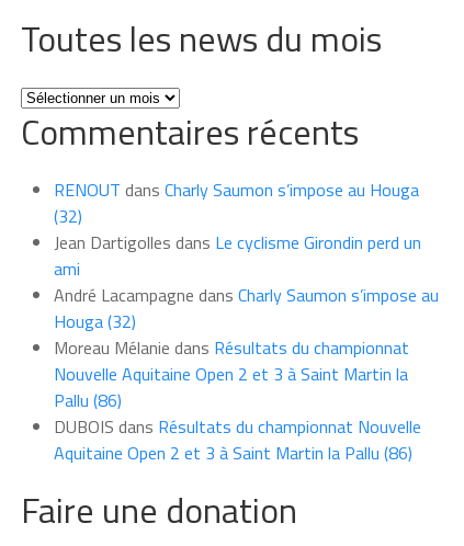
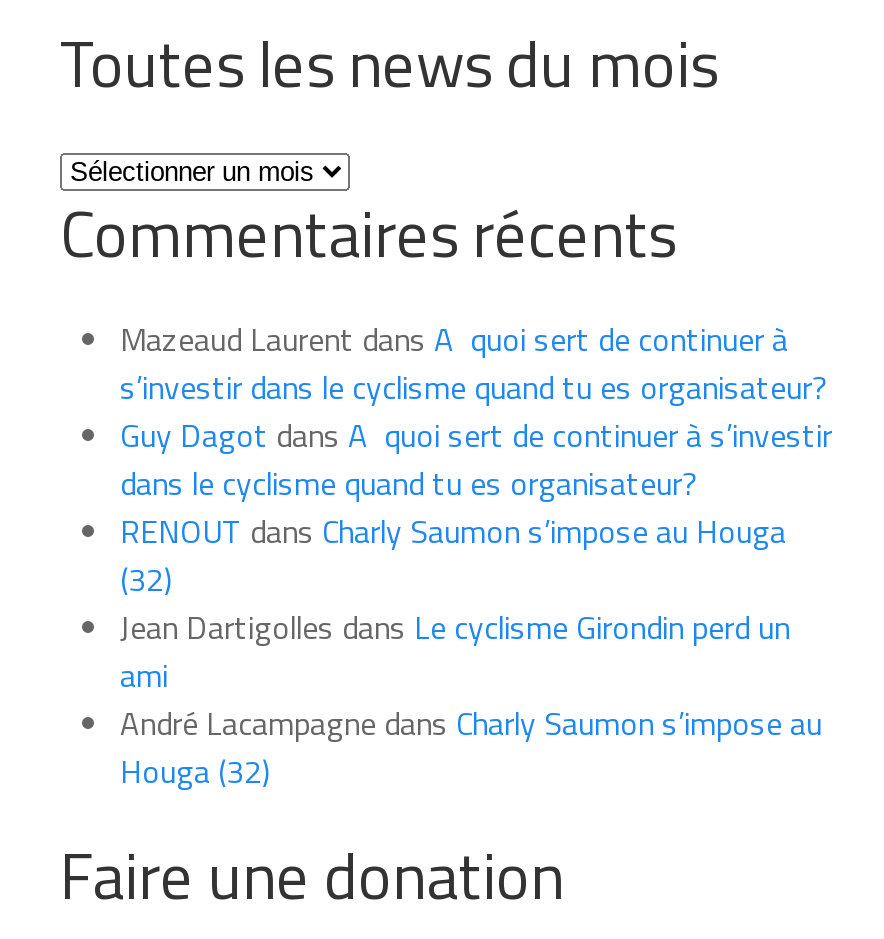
moved down: RENOUT dans Charly Saumon s’impose au Houga | (32) | Jean Dartigolles dans Le cyclisme Girondin perd un | ami | André Lacampagne dans Charly Saumon s’impose au | Houga (32)

+ Mazeaud Laurent dans A quoi sert de continuer à
+ s’investir dans le cyclisme quand tu es organisateur?
+ Guy Dagot dans A quoi sert de continuer à s’investir
+ dans le cyclisme quand tu es organisateur?

- Moreau Mélanie dans Résultats du championnat
- Nouvelle Aquitaine Open 2 et 3 à Saint Martin la
- Pallu (86)
- DUBOIS dans Résultats du championnat Nouvelle
- Aquitaine Open 2 et 3 à Saint Martin la Pallu (86)
